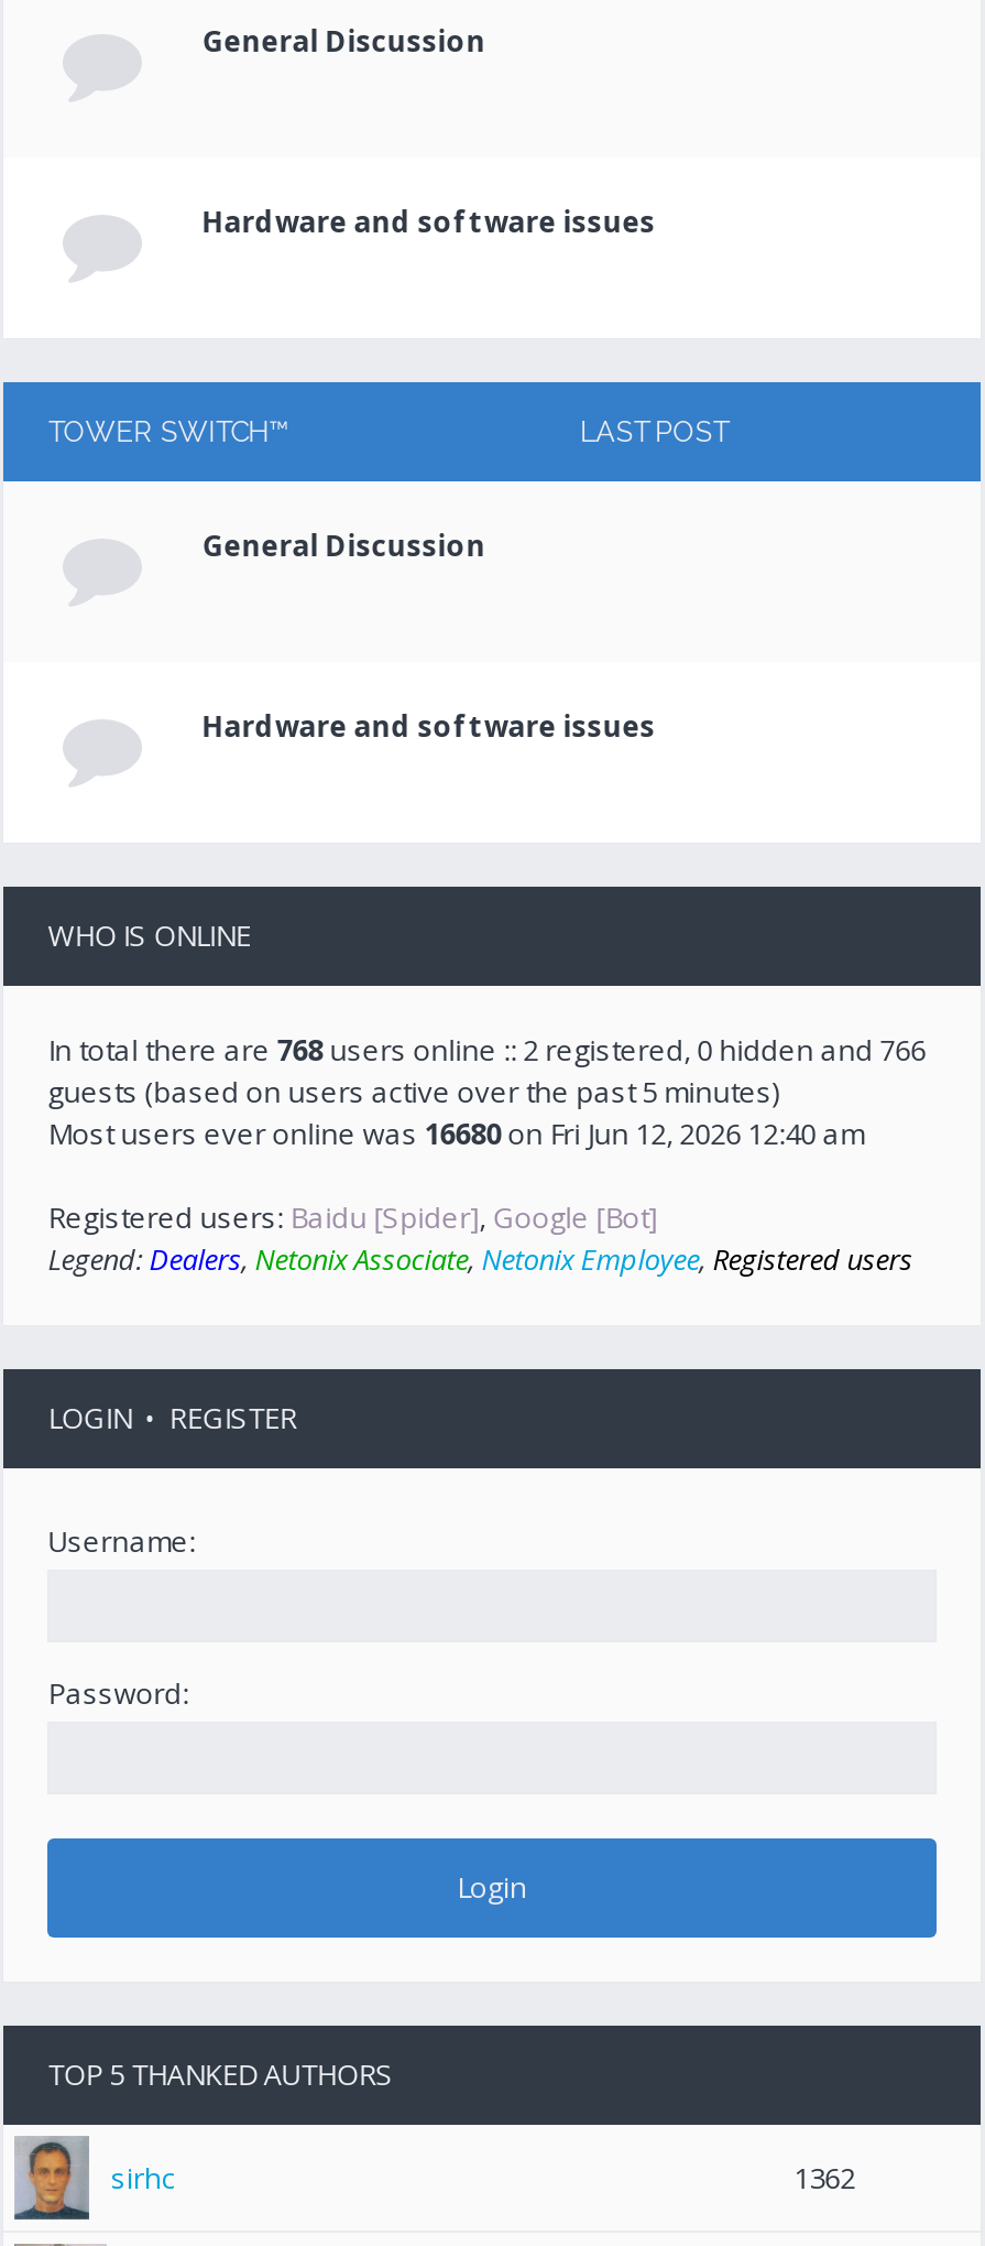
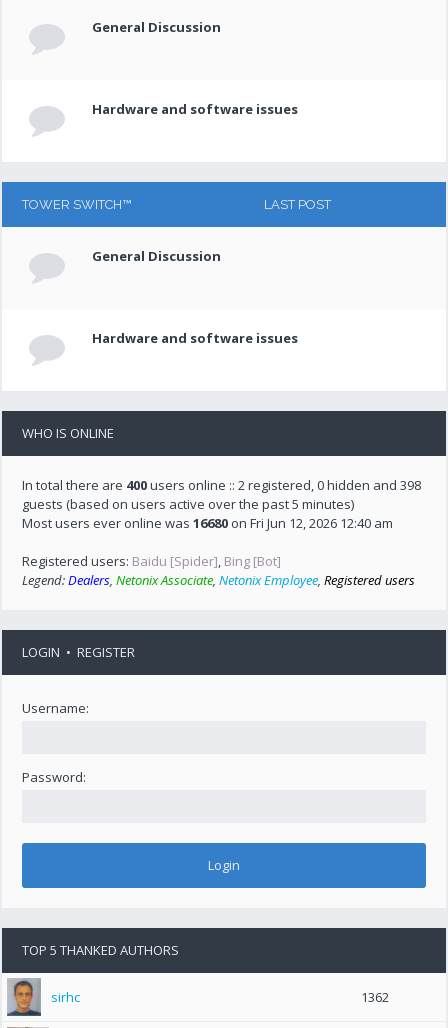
- In total there are 768 users online :: 2 registered, 0 hidden and 766
+ In total there are 400 users online :: 2 registered, 0 hidden and 398

- Registered users: Baidu [Spider], Google [Bot]
+ Registered users: Baidu [Spider], Bing [Bot]
